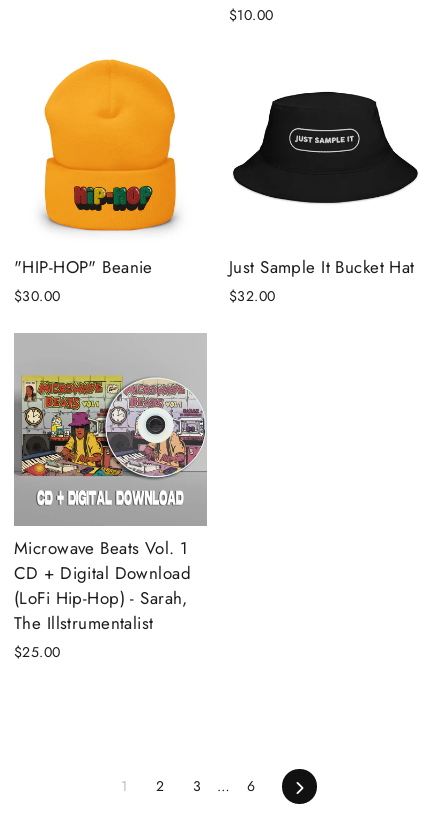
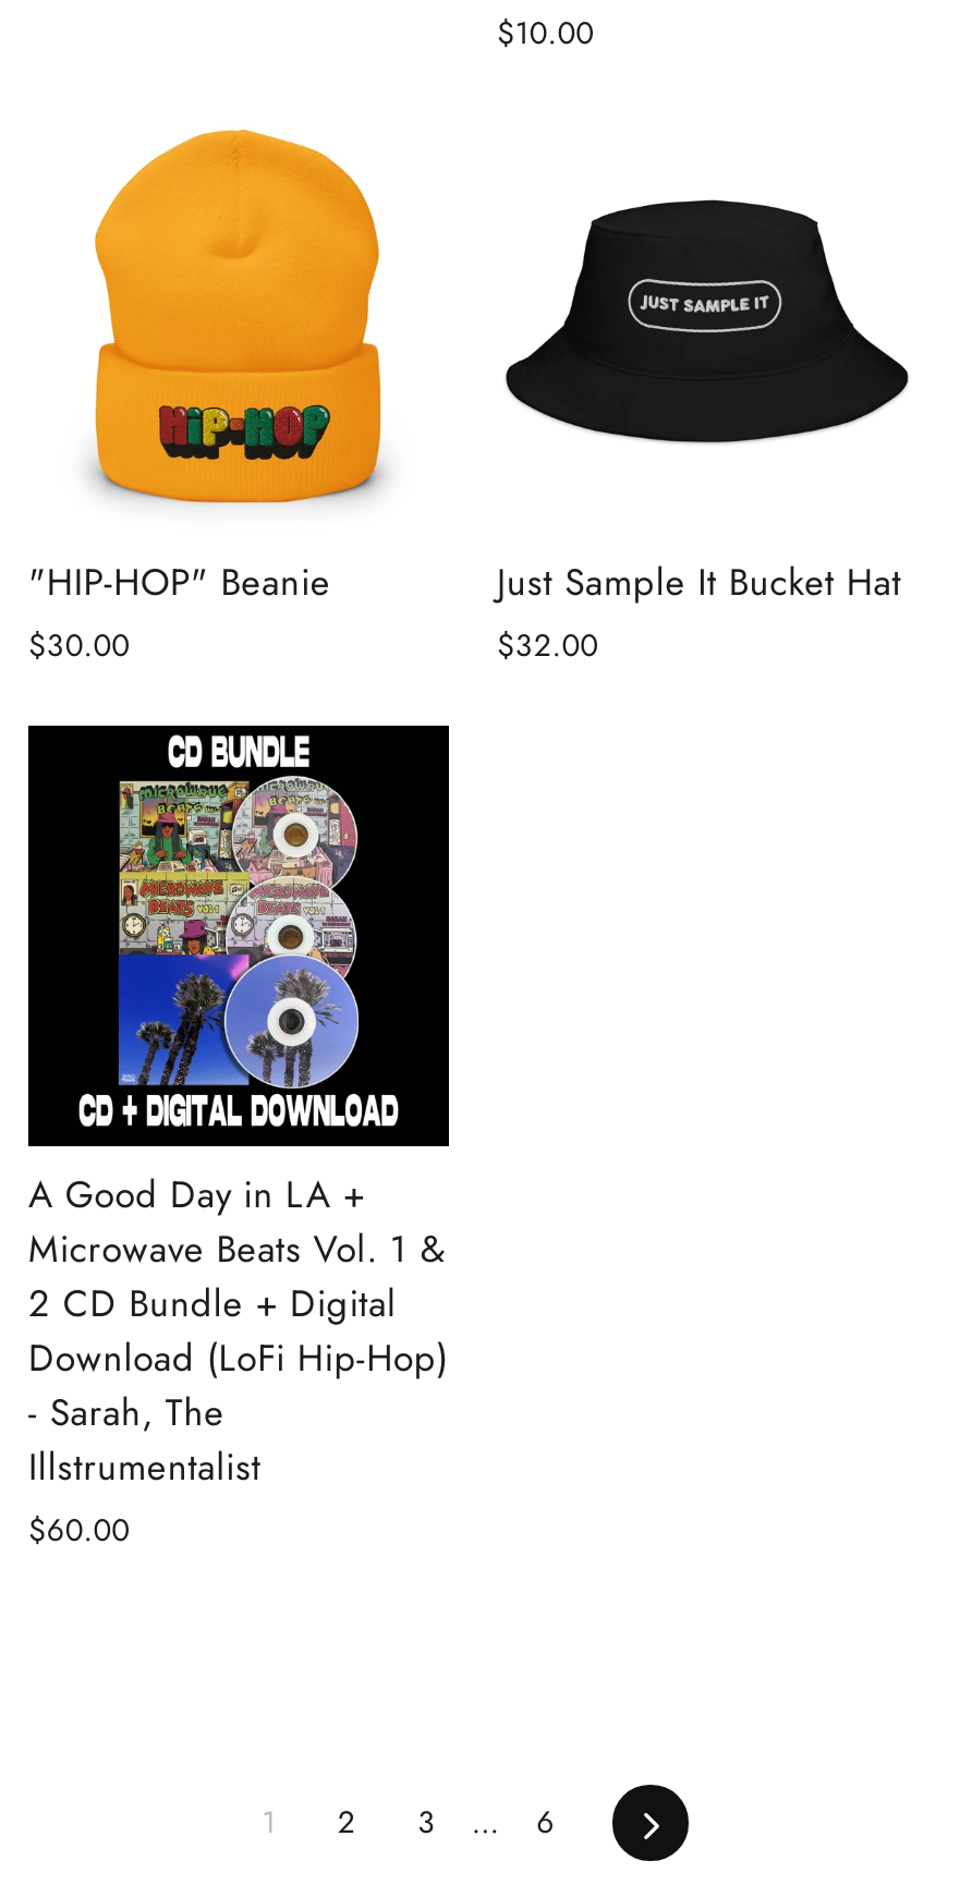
- [image]
- Microwave Beats Vol. 1
- CD + Digital Download
- (LoFi Hip-Hop) - Sarah,
- The Illstrumentalist
- $25.00
+ [image]
+ A Good Day in LA +
+ Microwave Beats Vol. 1 &
+ 2 CD Bundle + Digital
+ Download (LoFi Hip-Hop)
+ - Sarah, The
+ Illstrumentalist
+ $60.00
